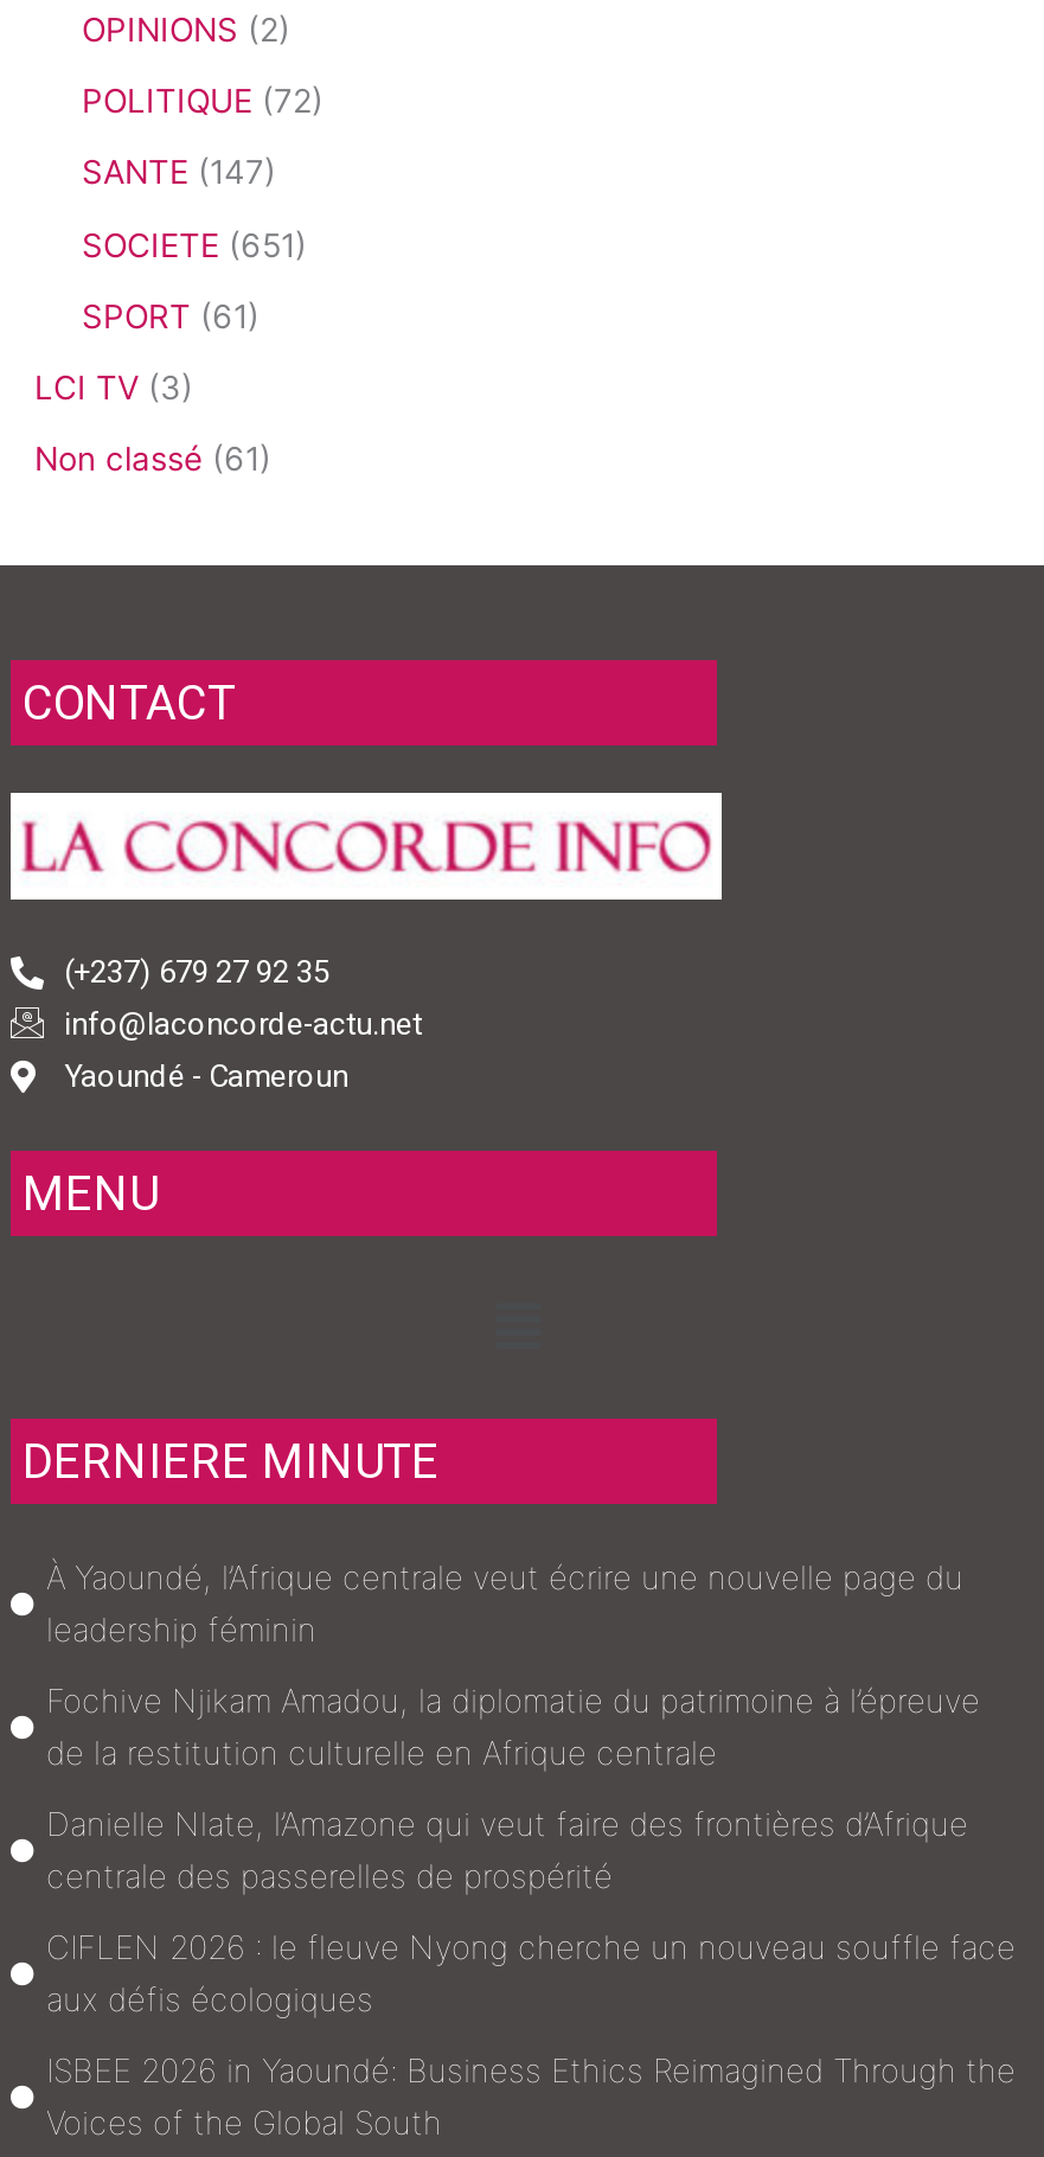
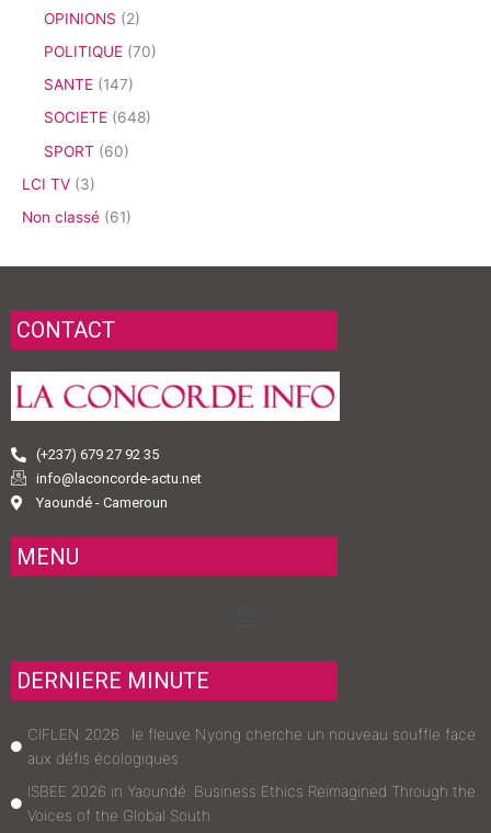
- POLITIQUE (72)
+ POLITIQUE (70)

- SOCIETE (651)
+ SOCIETE (648)

- SPORT (61)
+ SPORT (60)

- À Yaoundé, l’Afrique centrale veut écrire une nouvelle page du
- leadership féminin
- Fochive Njikam Amadou, la diplomatie du patrimoine à l’épreuve
- de la restitution culturelle en Afrique centrale
- Danielle Nlate, l’Amazone qui veut faire des frontières d’Afrique
- centrale des passerelles de prospérité
